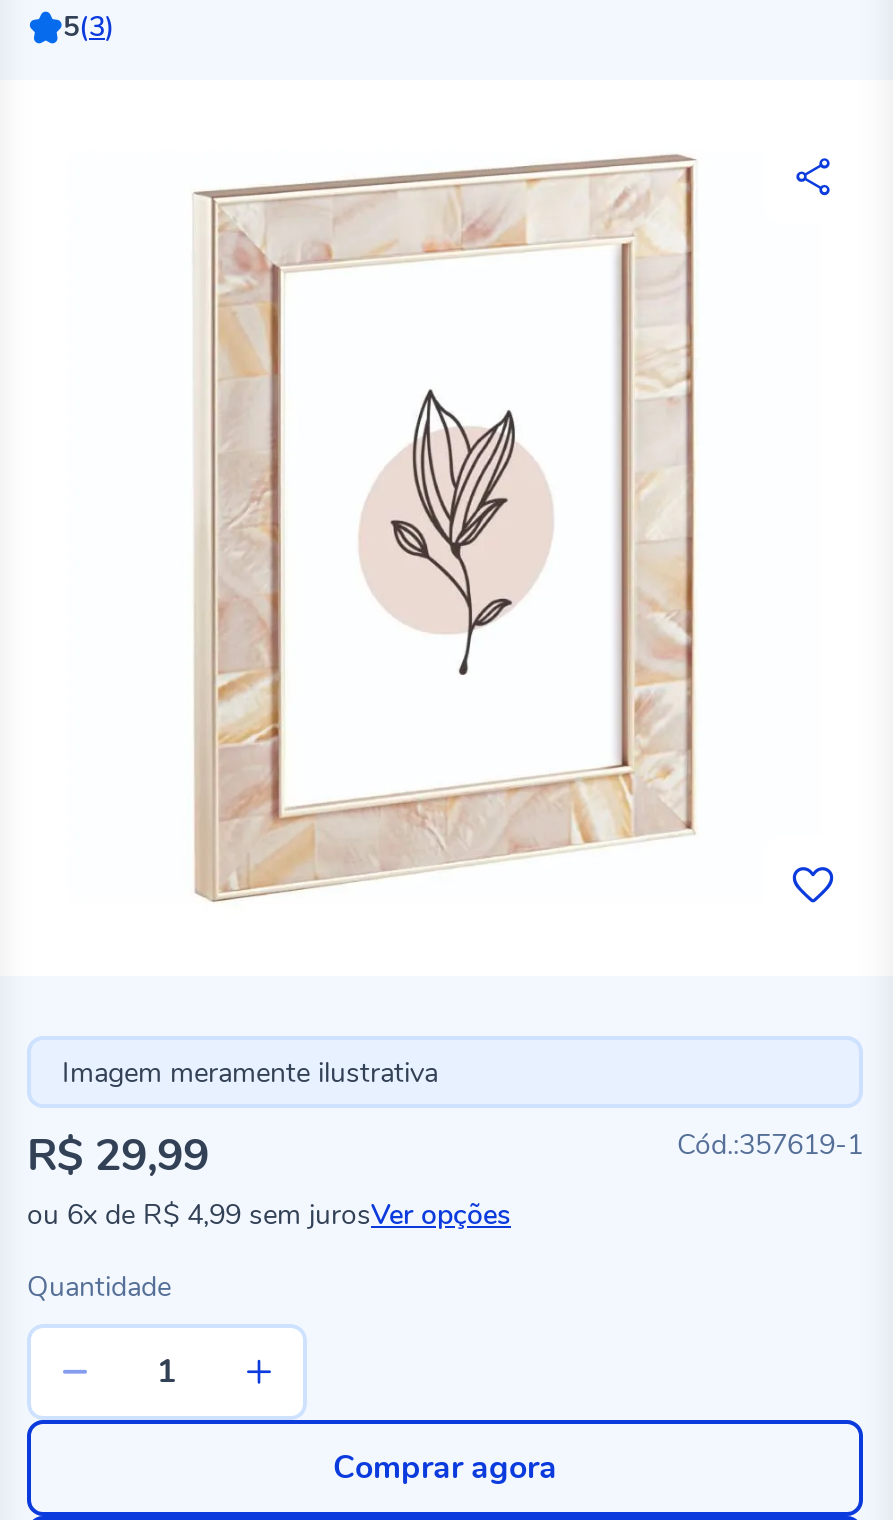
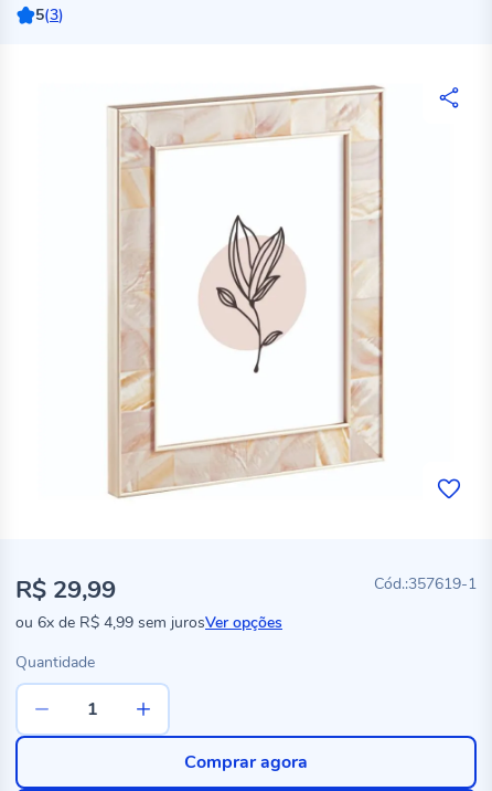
- Imagem meramente ilustrativa
